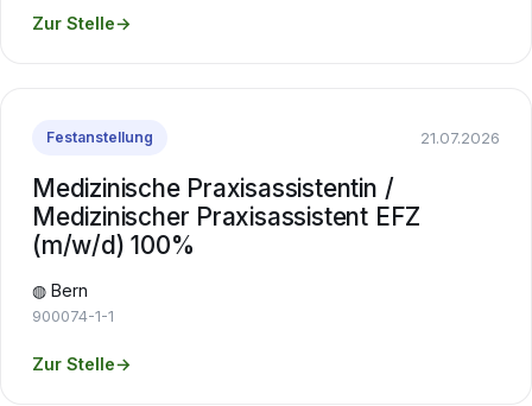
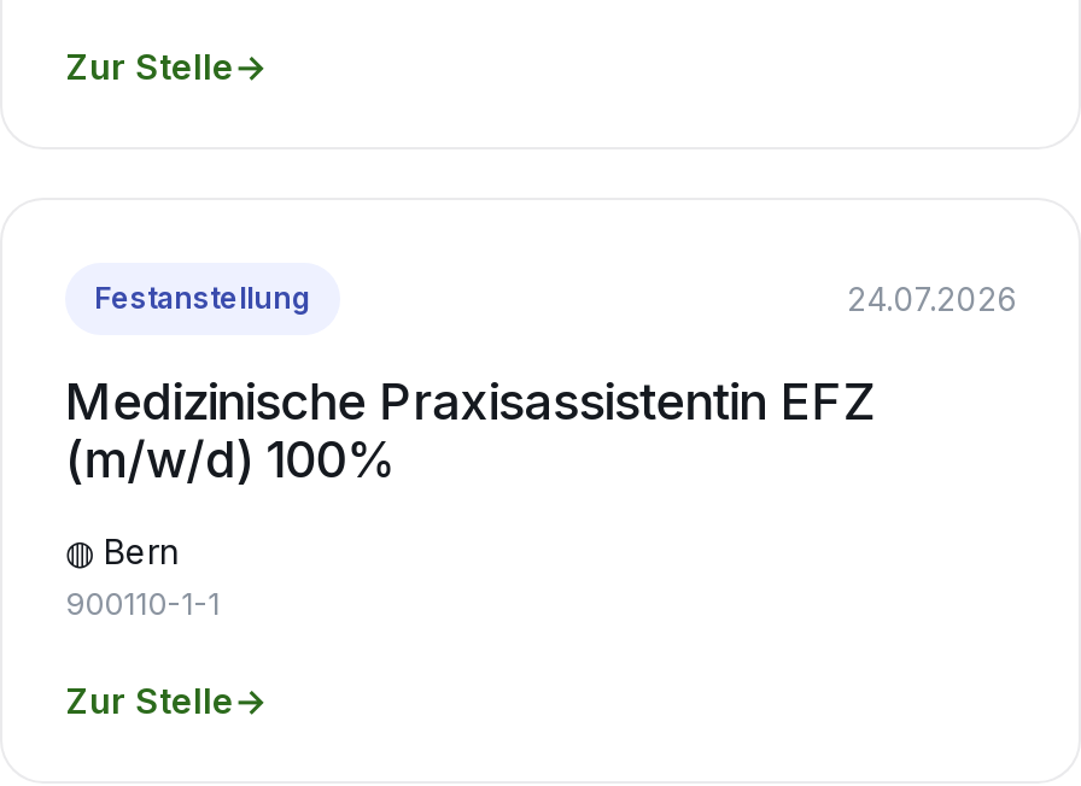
- 21.07.2026
+ 24.07.2026

- Medizinische Praxisassistentin /
- Medizinischer Praxisassistent EFZ
+ Medizinische Praxisassistentin EFZ

- 900074-1-1
+ 900110-1-1
